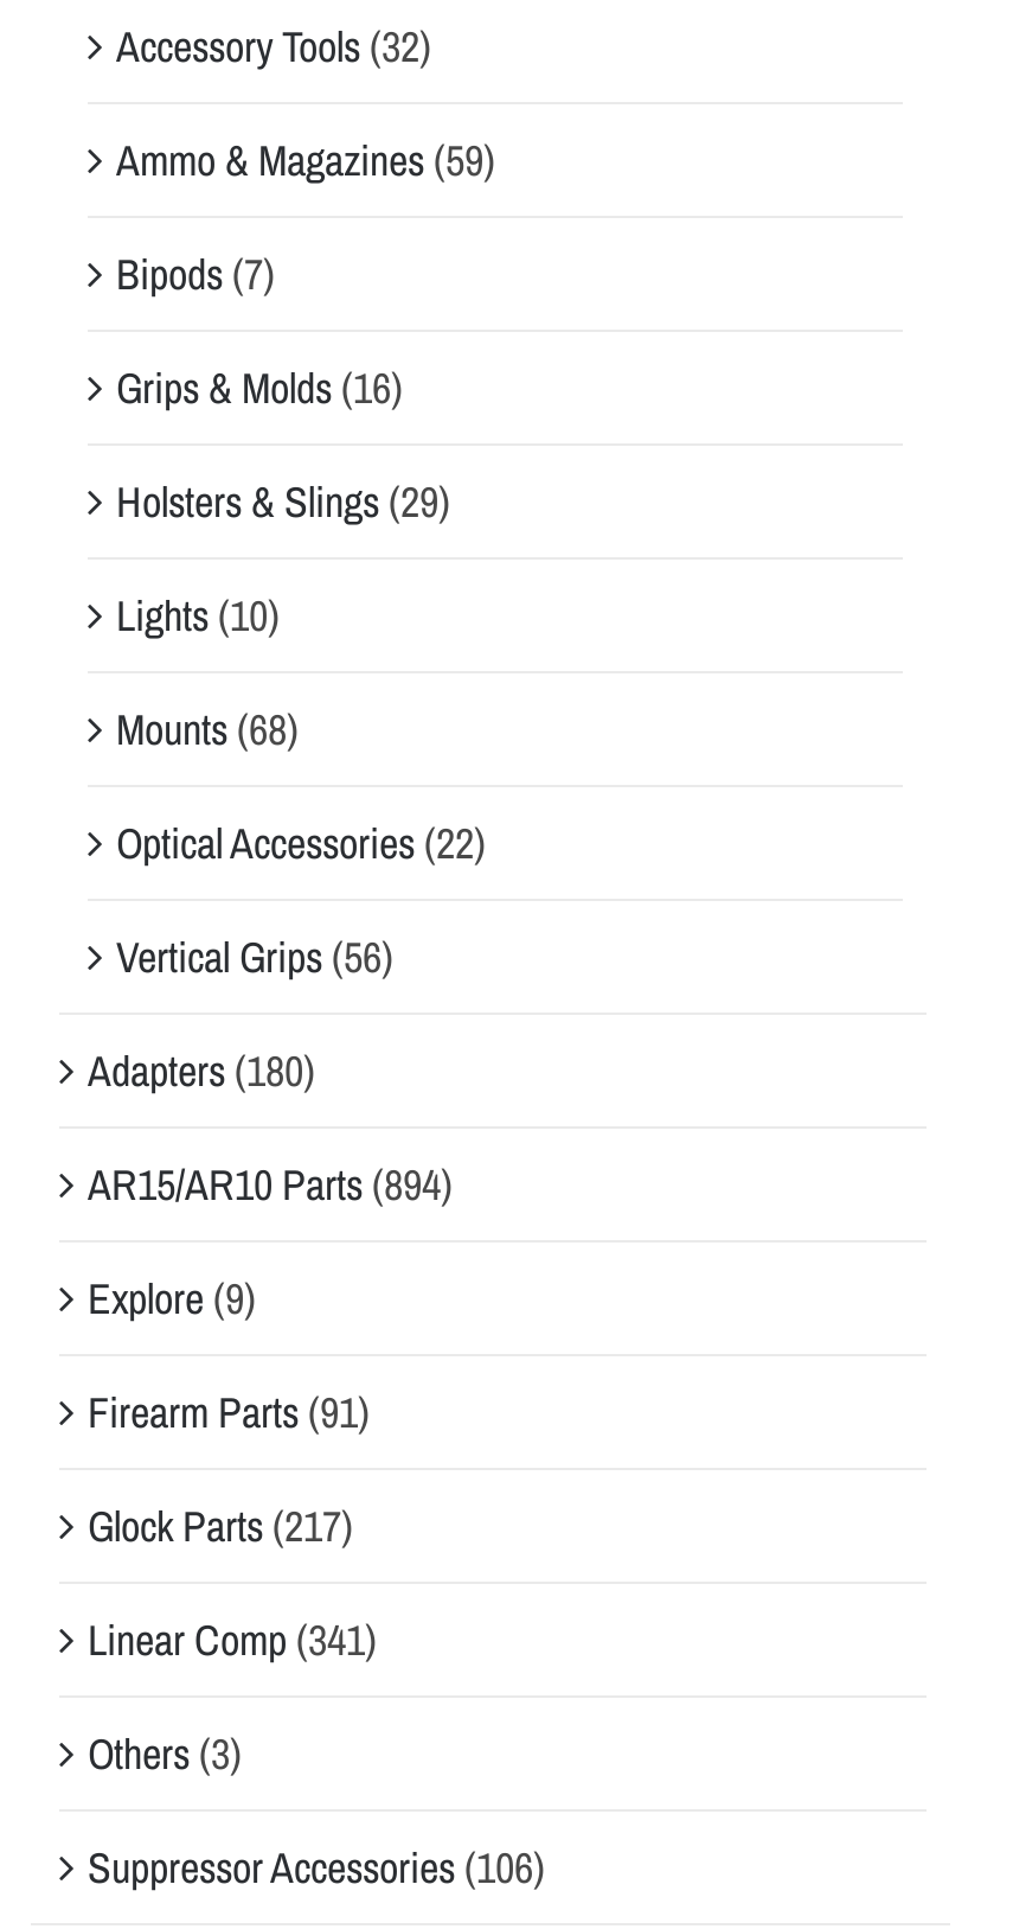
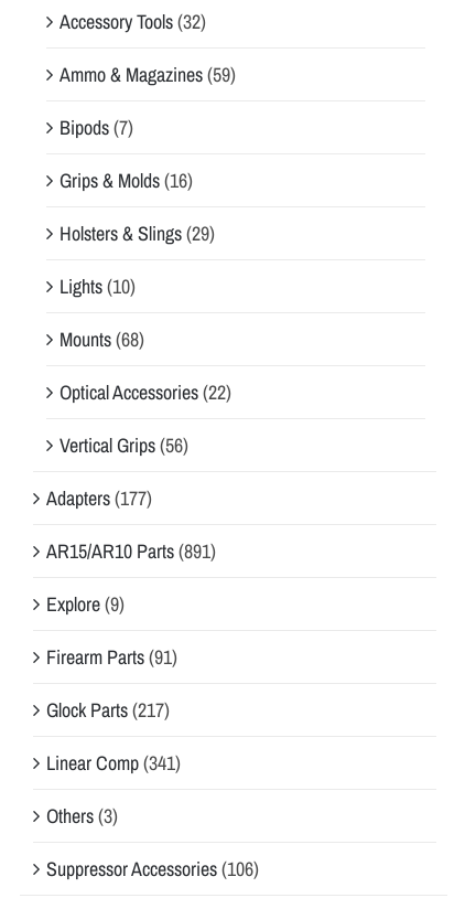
- Adapters (180)
+ Adapters (177)

- AR15/AR10 Parts (894)
+ AR15/AR10 Parts (891)
